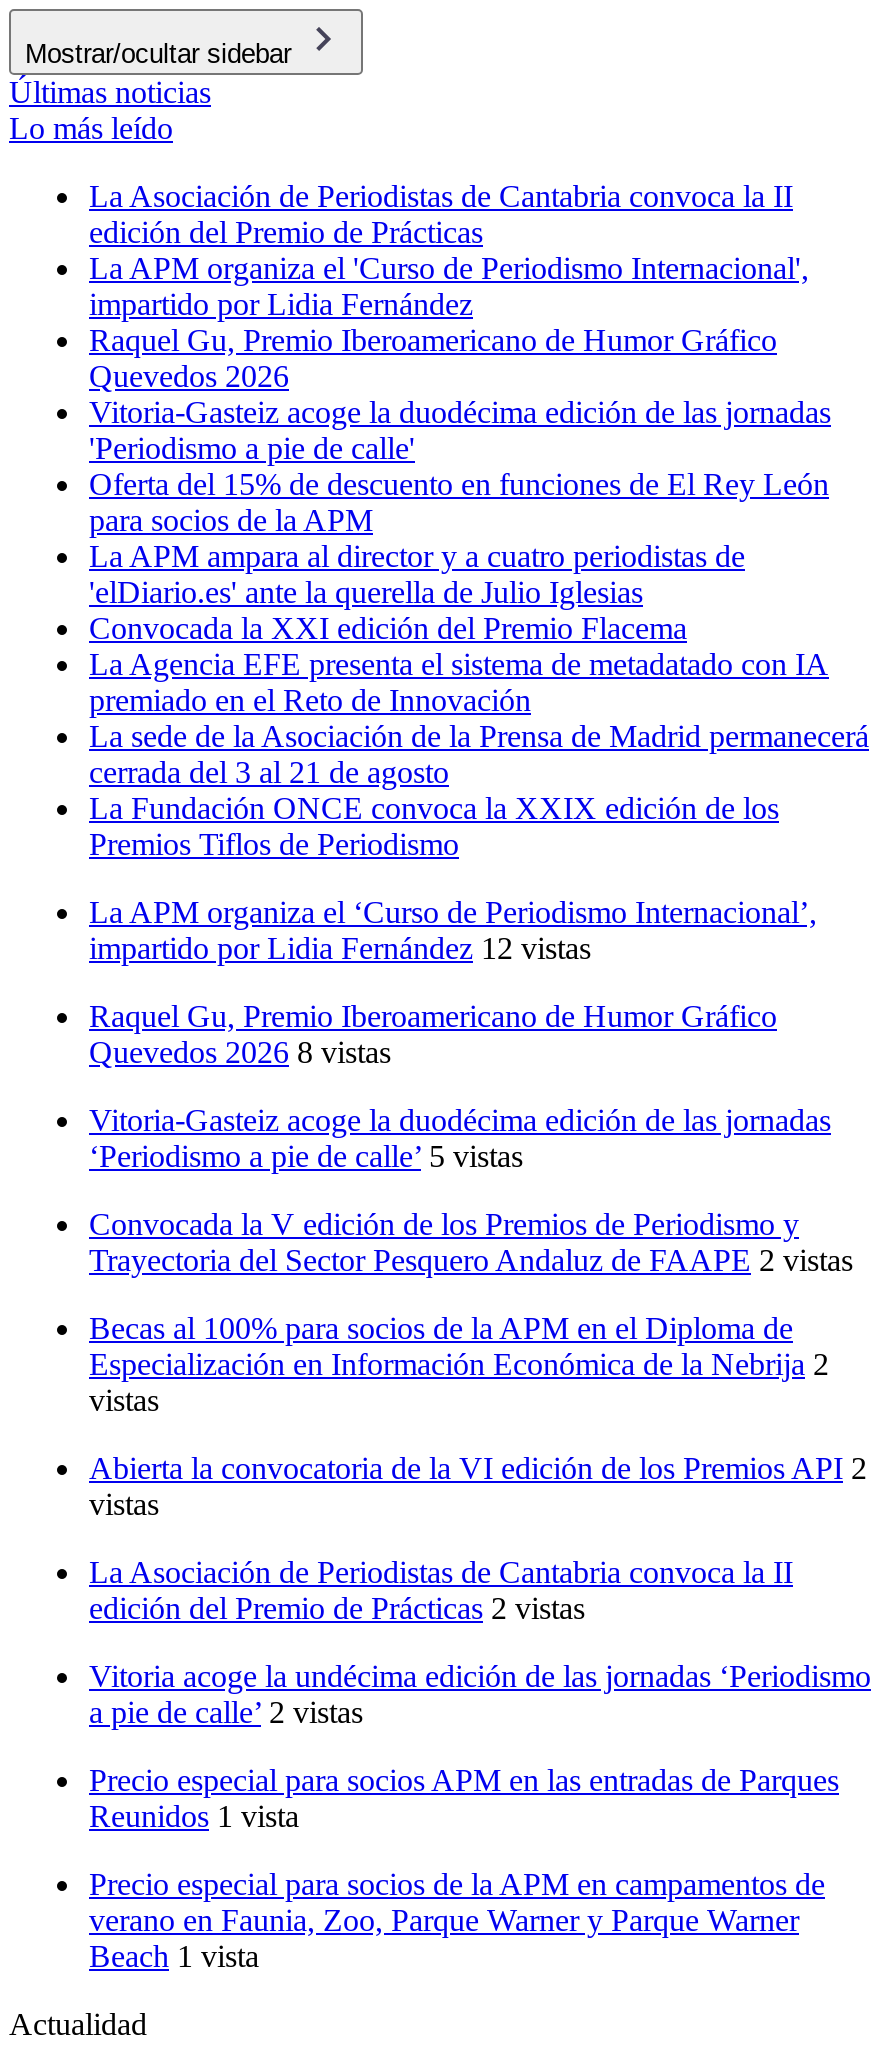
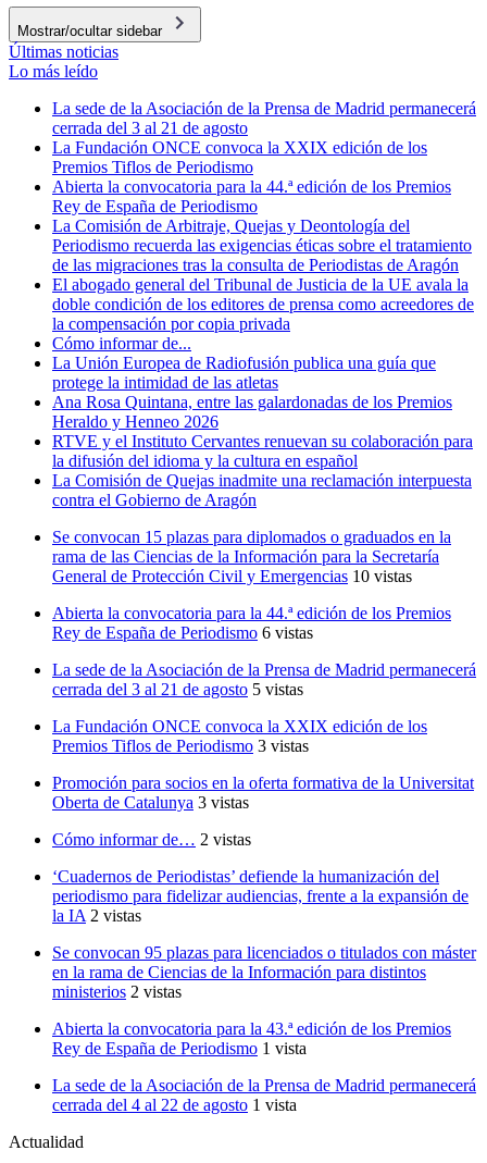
- La Asociación de Periodistas de Cantabria convoca la II
- edición del Premio de Prácticas
- La APM organiza el 'Curso de Periodismo Internacional',
- impartido por Lidia Fernández
- Raquel Gu, Premio Iberoamericano de Humor Gráfico
- Quevedos 2026
- Vitoria-Gasteiz acoge la duodécima edición de las jornadas
- 'Periodismo a pie de calle'
- Oferta del 15% de descuento en funciones de El Rey León
- para socios de la APM
- La APM ampara al director y a cuatro periodistas de
- 'elDiario.es' ante la querella de Julio Iglesias
- Convocada la XXI edición del Premio Flacema
- La Agencia EFE presenta el sistema de metadatado con IA
- premiado en el Reto de Innovación

moved up: La sede de la Asociación de la Prensa de Madrid permanecerá | cerrada del 3 al 21 de agosto | La Fundación ONCE convoca la XXIX edición de los | Premios Tiflos de Periodismo

- La APM organiza el ‘Curso de Periodismo Internacional’,
- impartido por Lidia Fernández 12 vistas
- Raquel Gu, Premio Iberoamericano de Humor Gráfico
- Quevedos 2026 8 vistas
- Vitoria-Gasteiz acoge la duodécima edición de las jornadas
- ‘Periodismo a pie de calle’ 5 vistas
- Convocada la V edición de los Premios de Periodismo y
- Trayectoria del Sector Pesquero Andaluz de FAAPE 2 vistas
- Becas al 100% para socios de la APM en el Diploma de
- Especialización en Información Económica de la Nebrija 2
- vistas
- Abierta la convocatoria de la VI edición de los Premios API 2
- vistas
- La Asociación de Periodistas de Cantabria convoca la II
- edición del Premio de Prácticas 2 vistas
- Vitoria acoge la undécima edición de las jornadas ‘Periodismo
- a pie de calle’ 2 vistas
- Precio especial para socios APM en las entradas de Parques
- Reunidos 1 vista
- Precio especial para socios de la APM en campamentos de
- verano en Faunia, Zoo, Parque Warner y Parque Warner
- Beach 1 vista
+ Abierta la convocatoria para la 44.ª edición de los Premios
+ Rey de España de Periodismo
+ La Comisión de Arbitraje, Quejas y Deontología del
+ Periodismo recuerda las exigencias éticas sobre el tratamiento
+ de las migraciones tras la consulta de Periodistas de Aragón
+ El abogado general del Tribunal de Justicia de la UE avala la
+ doble condición de los editores de prensa como acreedores de
+ la compensación por copia privada
+ Cómo informar de...
+ La Unión Europea de Radiofusión publica una guía que
+ protege la intimidad de las atletas
+ Ana Rosa Quintana, entre las galardonadas de los Premios
+ Heraldo y Henneo 2026
+ RTVE y el Instituto Cervantes renuevan su colaboración para
+ la difusión del idioma y la cultura en español
+ La Comisión de Quejas inadmite una reclamación interpuesta
+ contra el Gobierno de Aragón
+ Se convocan 15 plazas para diplomados o graduados en la
+ rama de las Ciencias de la Información para la Secretaría
+ General de Protección Civil y Emergencias 10 vistas
+ Abierta la convocatoria para la 44.ª edición de los Premios
+ Rey de España de Periodismo 6 vistas
+ La sede de la Asociación de la Prensa de Madrid permanecerá
+ cerrada del 3 al 21 de agosto 5 vistas
+ La Fundación ONCE convoca la XXIX edición de los
+ Premios Tiflos de Periodismo 3 vistas
+ Promoción para socios en la oferta formativa de la Universitat
+ Oberta de Catalunya 3 vistas
+ Cómo informar de… 2 vistas
+ ‘Cuadernos de Periodistas’ defiende la humanización del
+ periodismo para fidelizar audiencias, frente a la expansión de
+ la IA 2 vistas
+ Se convocan 95 plazas para licenciados o titulados con máster
+ en la rama de Ciencias de la Información para distintos
+ ministerios 2 vistas
+ Abierta la convocatoria para la 43.ª edición de los Premios
+ Rey de España de Periodismo 1 vista
+ La sede de la Asociación de la Prensa de Madrid permanecerá
+ cerrada del 4 al 22 de agosto 1 vista
